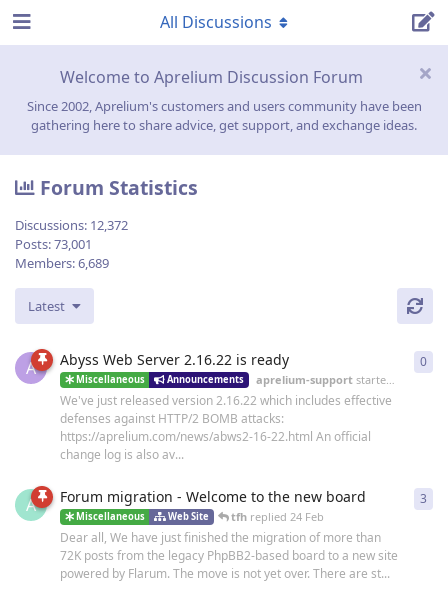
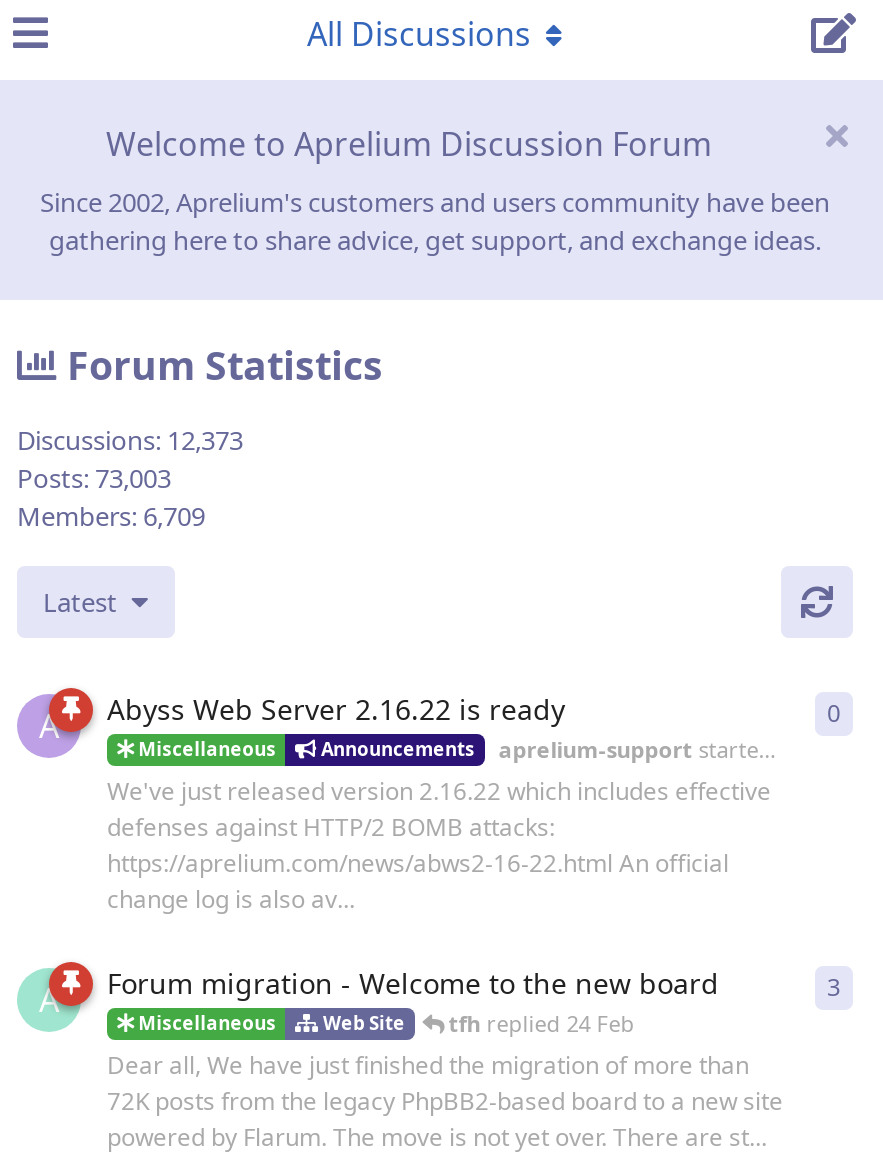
- Discussions: 12,372
+ Discussions: 12,373

- Posts: 73,001
+ Posts: 73,003

- Members: 6,689
+ Members: 6,709
